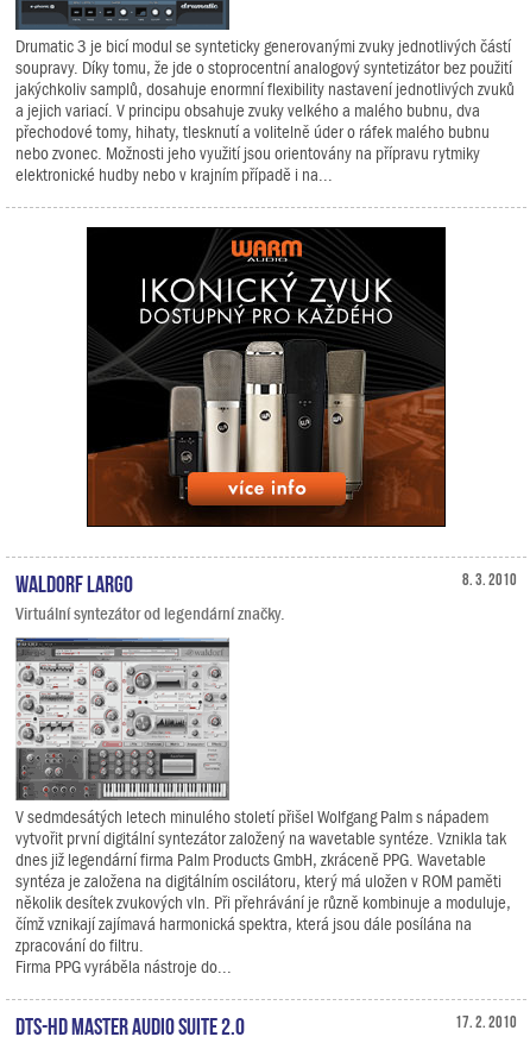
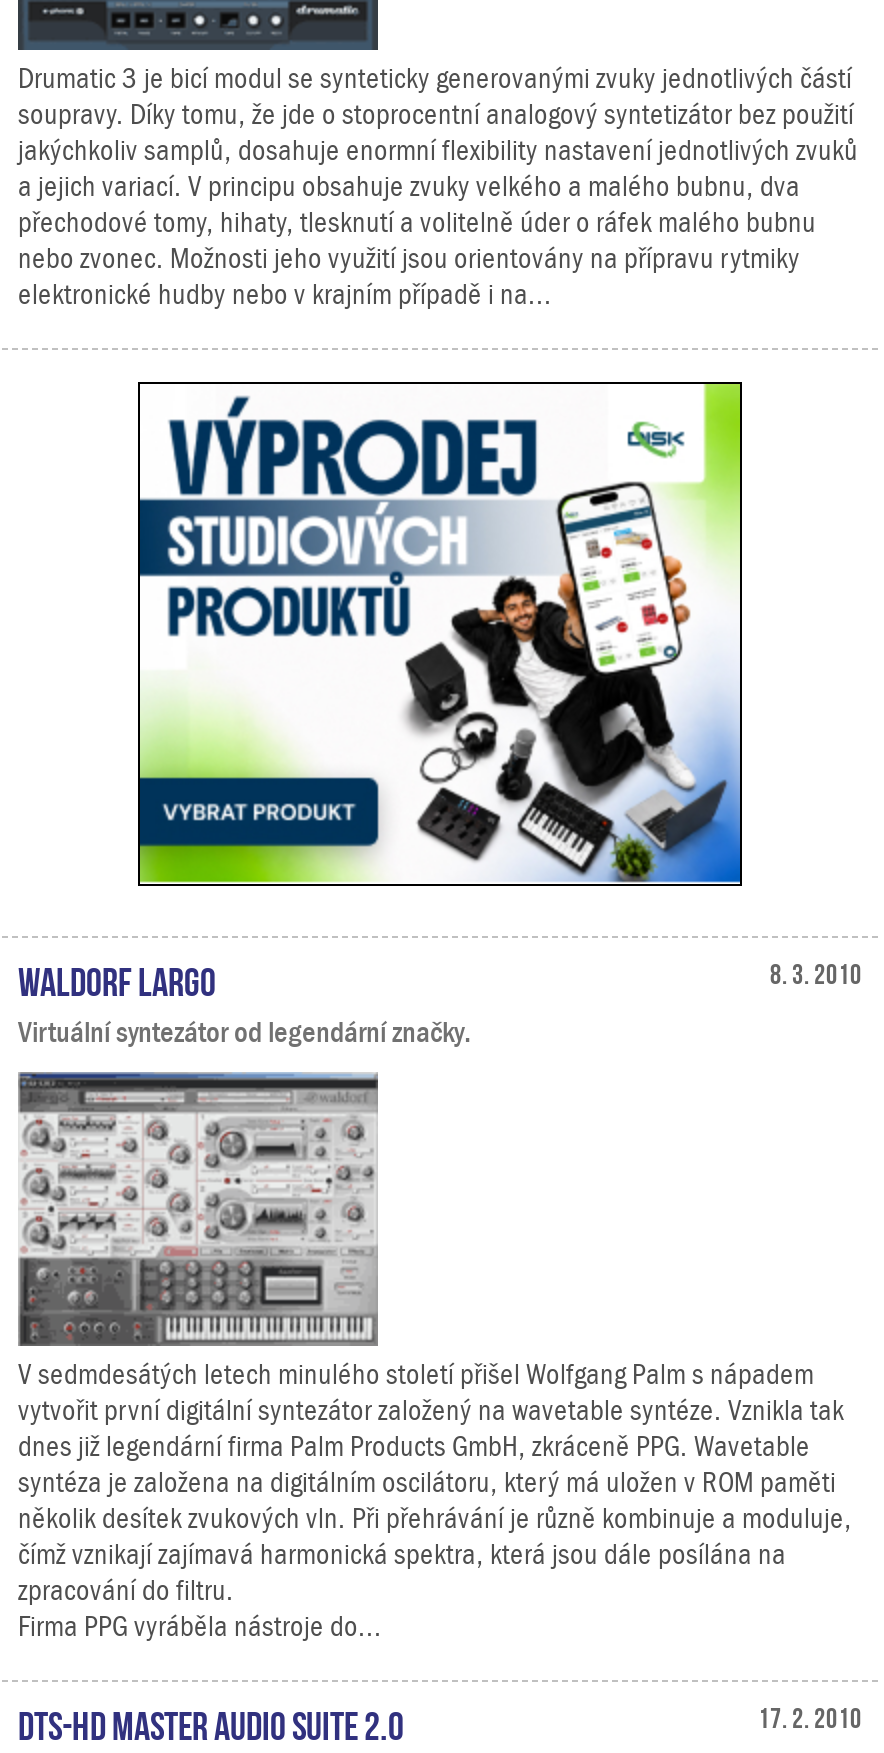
- [image]
+ [image]
